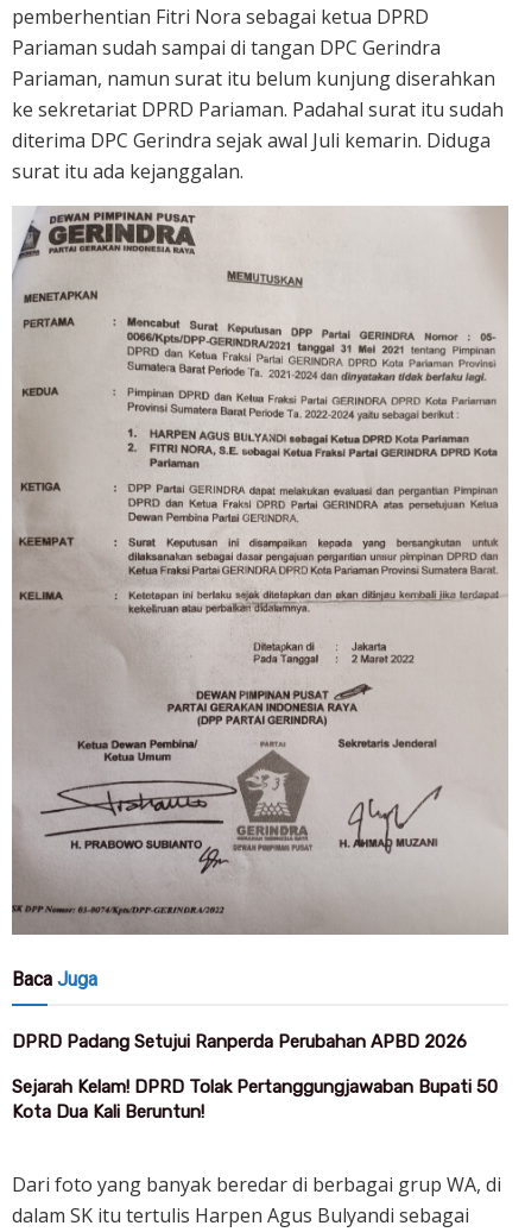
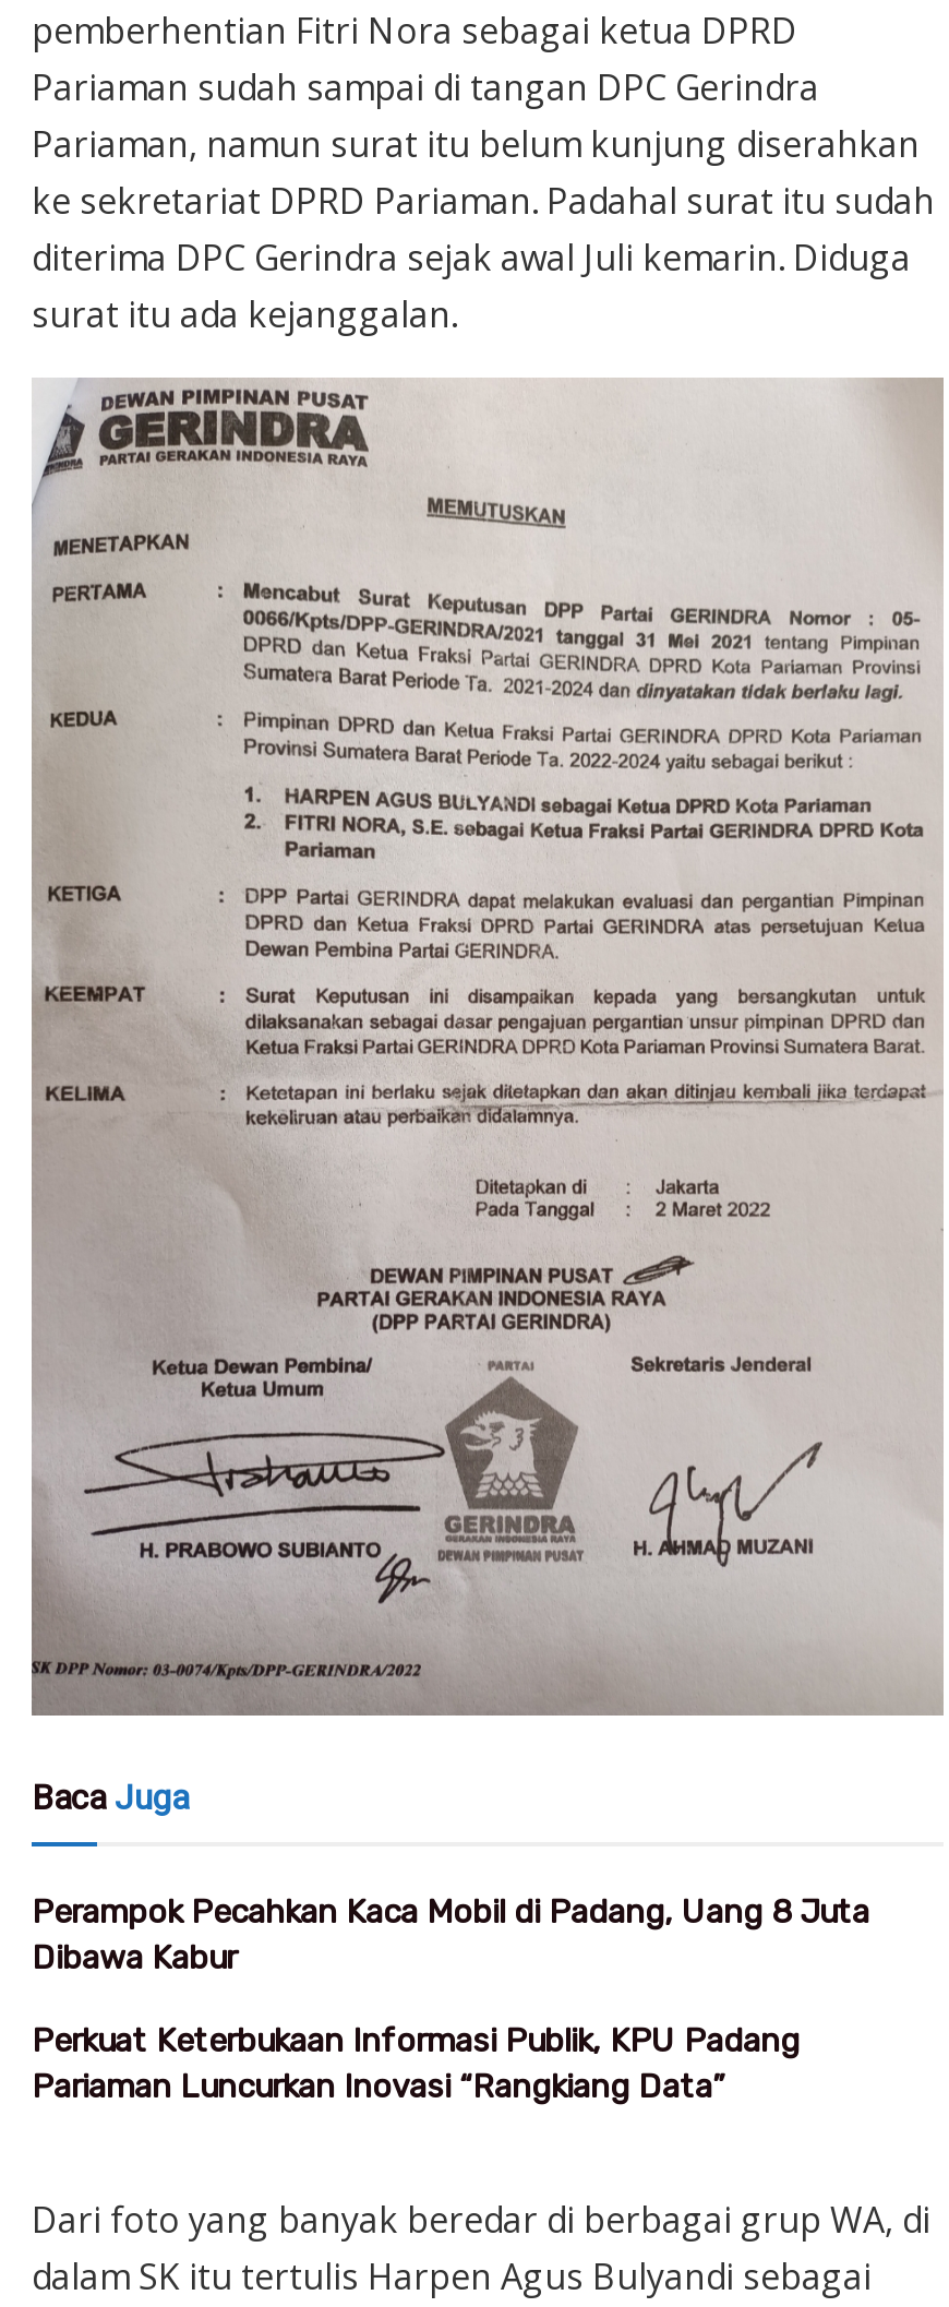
- DPRD Padang Setujui Ranperda Perubahan APBD 2026
+ Perampok Pecahkan Kaca Mobil di Padang, Uang 8 Juta
+ Dibawa Kabur

- Sejarah Kelam! DPRD Tolak Pertanggungjawaban Bupati 50
- Kota Dua Kali Beruntun!
+ Perkuat Keterbukaan Informasi Publik, KPU Padang
+ Pariaman Luncurkan Inovasi “Rangkiang Data”
